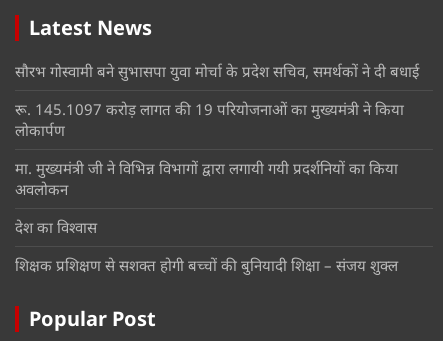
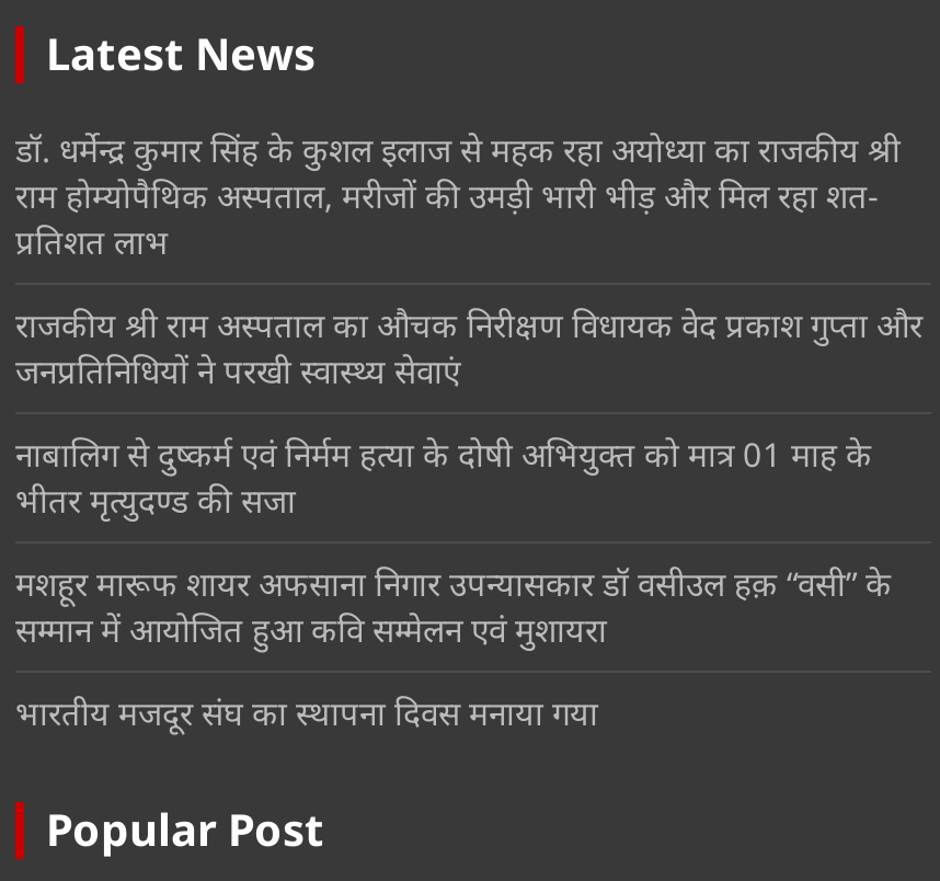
- सौरभ गोस्वामी बने सुभासपा युवा मोर्चा के प्रदेश सचिव, समर्थकों ने दी बधाई
+ डॉ. धर्मेन्द्र कुमार सिंह के कुशल इलाज से महक रहा अयोध्या का राजकीय श्री
+ राम होम्योपैथिक अस्पताल, मरीजों की उमड़ी भारी भीड़ और मिल रहा शत-
+ प्रतिशत लाभ

- रू. 145.1097 करोड़ लागत की 19 परियोजनाओं का मुख्यमंत्री ने किया
- लोकार्पण
+ राजकीय श्री राम अस्पताल का औचक निरीक्षण विधायक वेद प्रकाश गुप्ता और
+ जनप्रतिनिधियों ने परखी स्वास्थ्य सेवाएं

- मा. मुख्यमंत्री जी ने विभिन्न विभागों द्वारा लगायी गयी प्रदर्शनियों का किया
- अवलोकन
+ नाबालिग से दुष्कर्म एवं निर्मम हत्या के दोषी अभियुक्त को मात्र 01 माह के
+ भीतर मृत्युदण्ड की सजा

- देश का विश्वास
+ मशहूर मारूफ शायर अफसाना निगार उपन्यासकार डॉ वसीउल हक़ “वसी” के
+ सम्मान में आयोजित हुआ कवि सम्मेलन एवं मुशायरा

- शिक्षक प्रशिक्षण से सशक्त होगी बच्चों की बुनियादी शिक्षा – संजय शुक्ल
+ भारतीय मजदूर संघ का स्थापना दिवस मनाया गया
